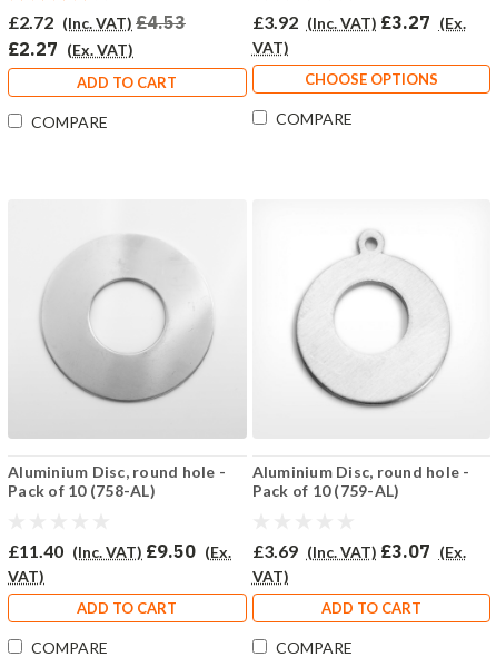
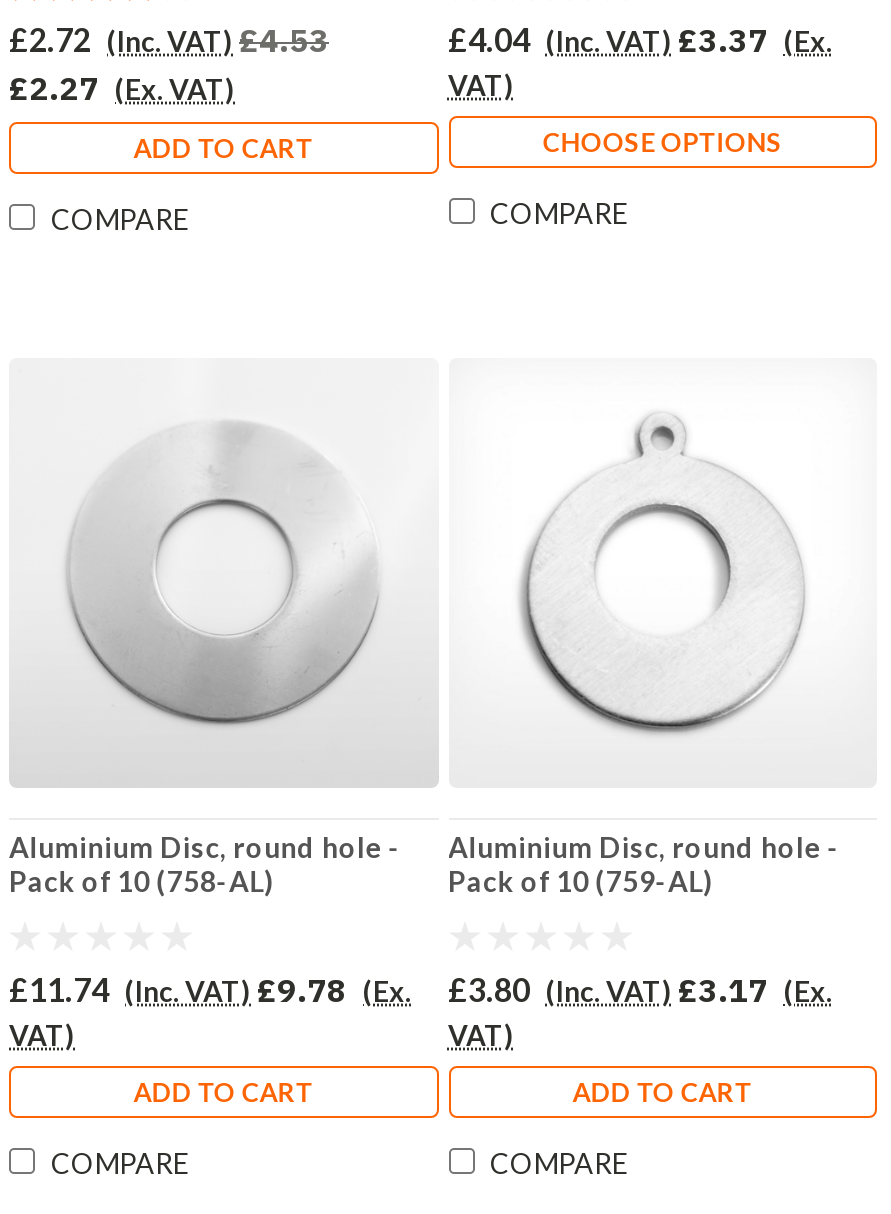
- £3.92 (Inc. VAT) £3.27 (Ex.
+ £4.04 (Inc. VAT) £3.37 (Ex.

- £11.40 (Inc. VAT) £9.50 (Ex.
+ £11.74 (Inc. VAT) £9.78 (Ex.

- £3.69 (Inc. VAT) £3.07 (Ex.
+ £3.80 (Inc. VAT) £3.17 (Ex.
